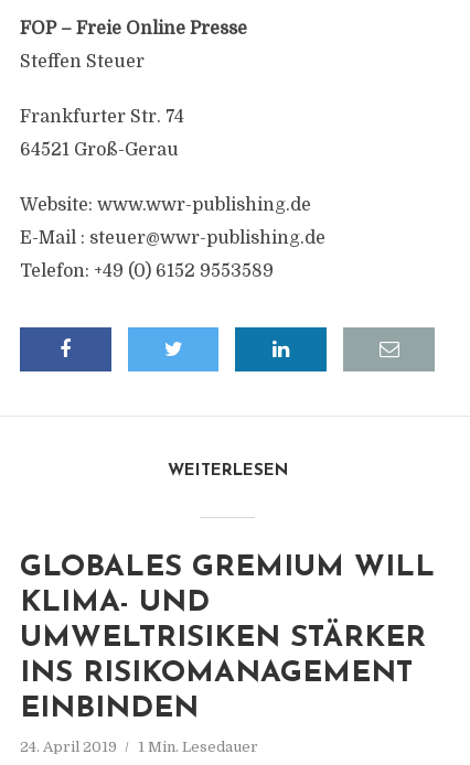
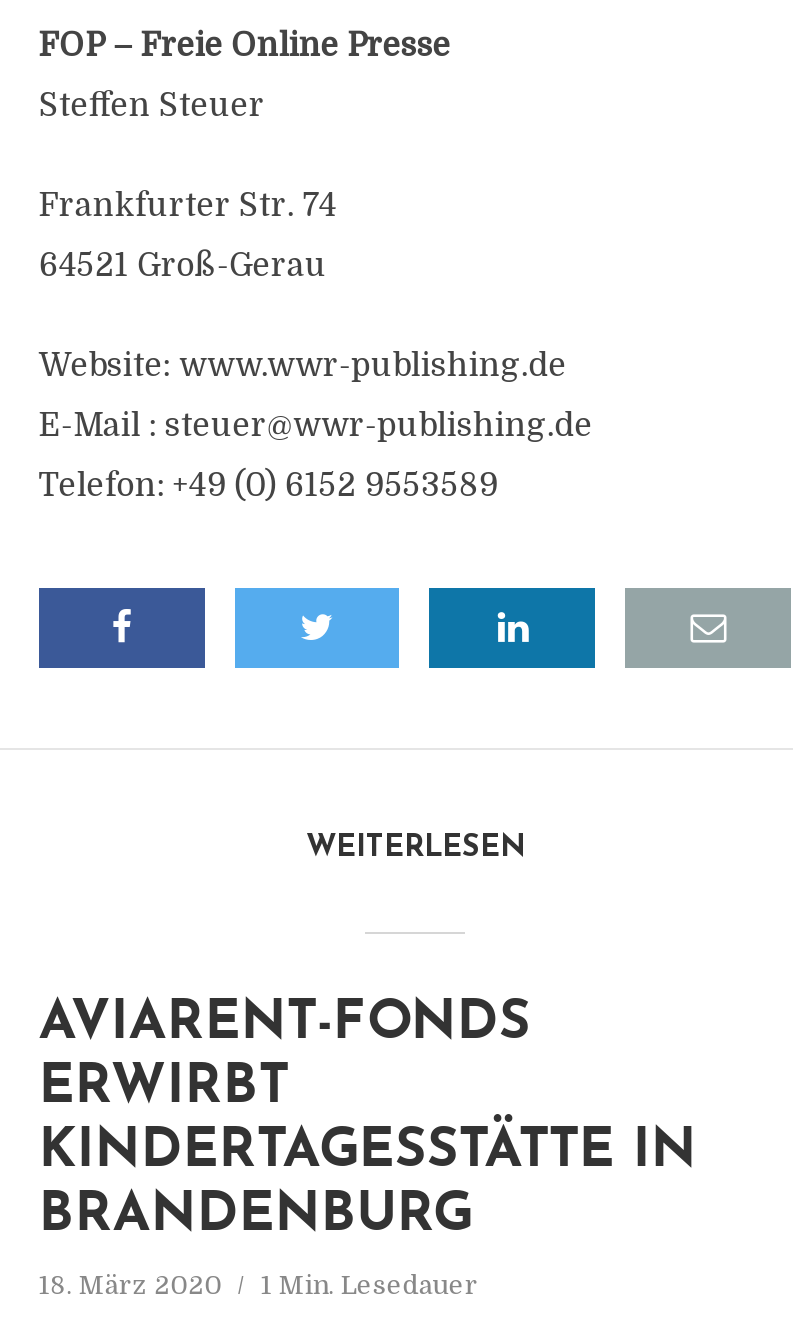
- GLOBALES GREMIUM WILL
- KLIMA- UND
- UMWELTRISIKEN STÄRKER
- INS RISIKOMANAGEMENT
- EINBINDEN
+ AVIARENT-FONDS
+ ERWIRBT
+ KINDERTAGESSTÄTTE IN
+ BRANDENBURG

- 24. April 2019 1 Min. Lesedauer
+ 18. März 2020 1 Min. Lesedauer
